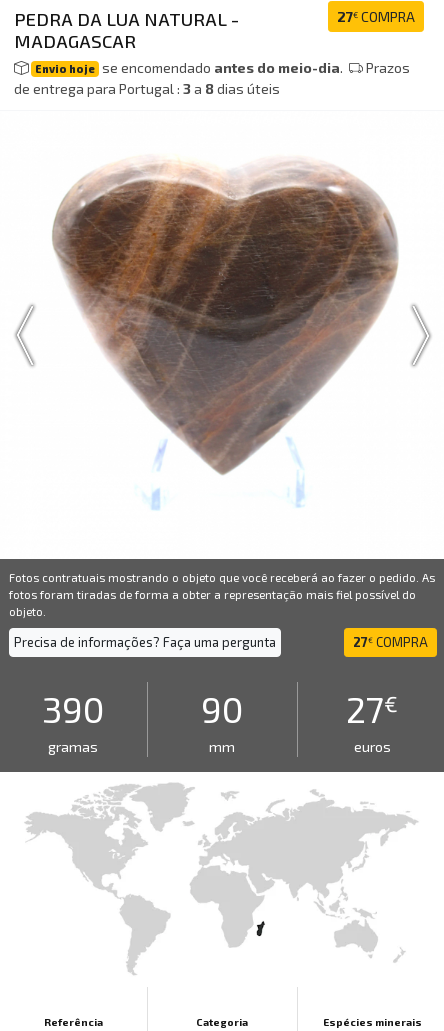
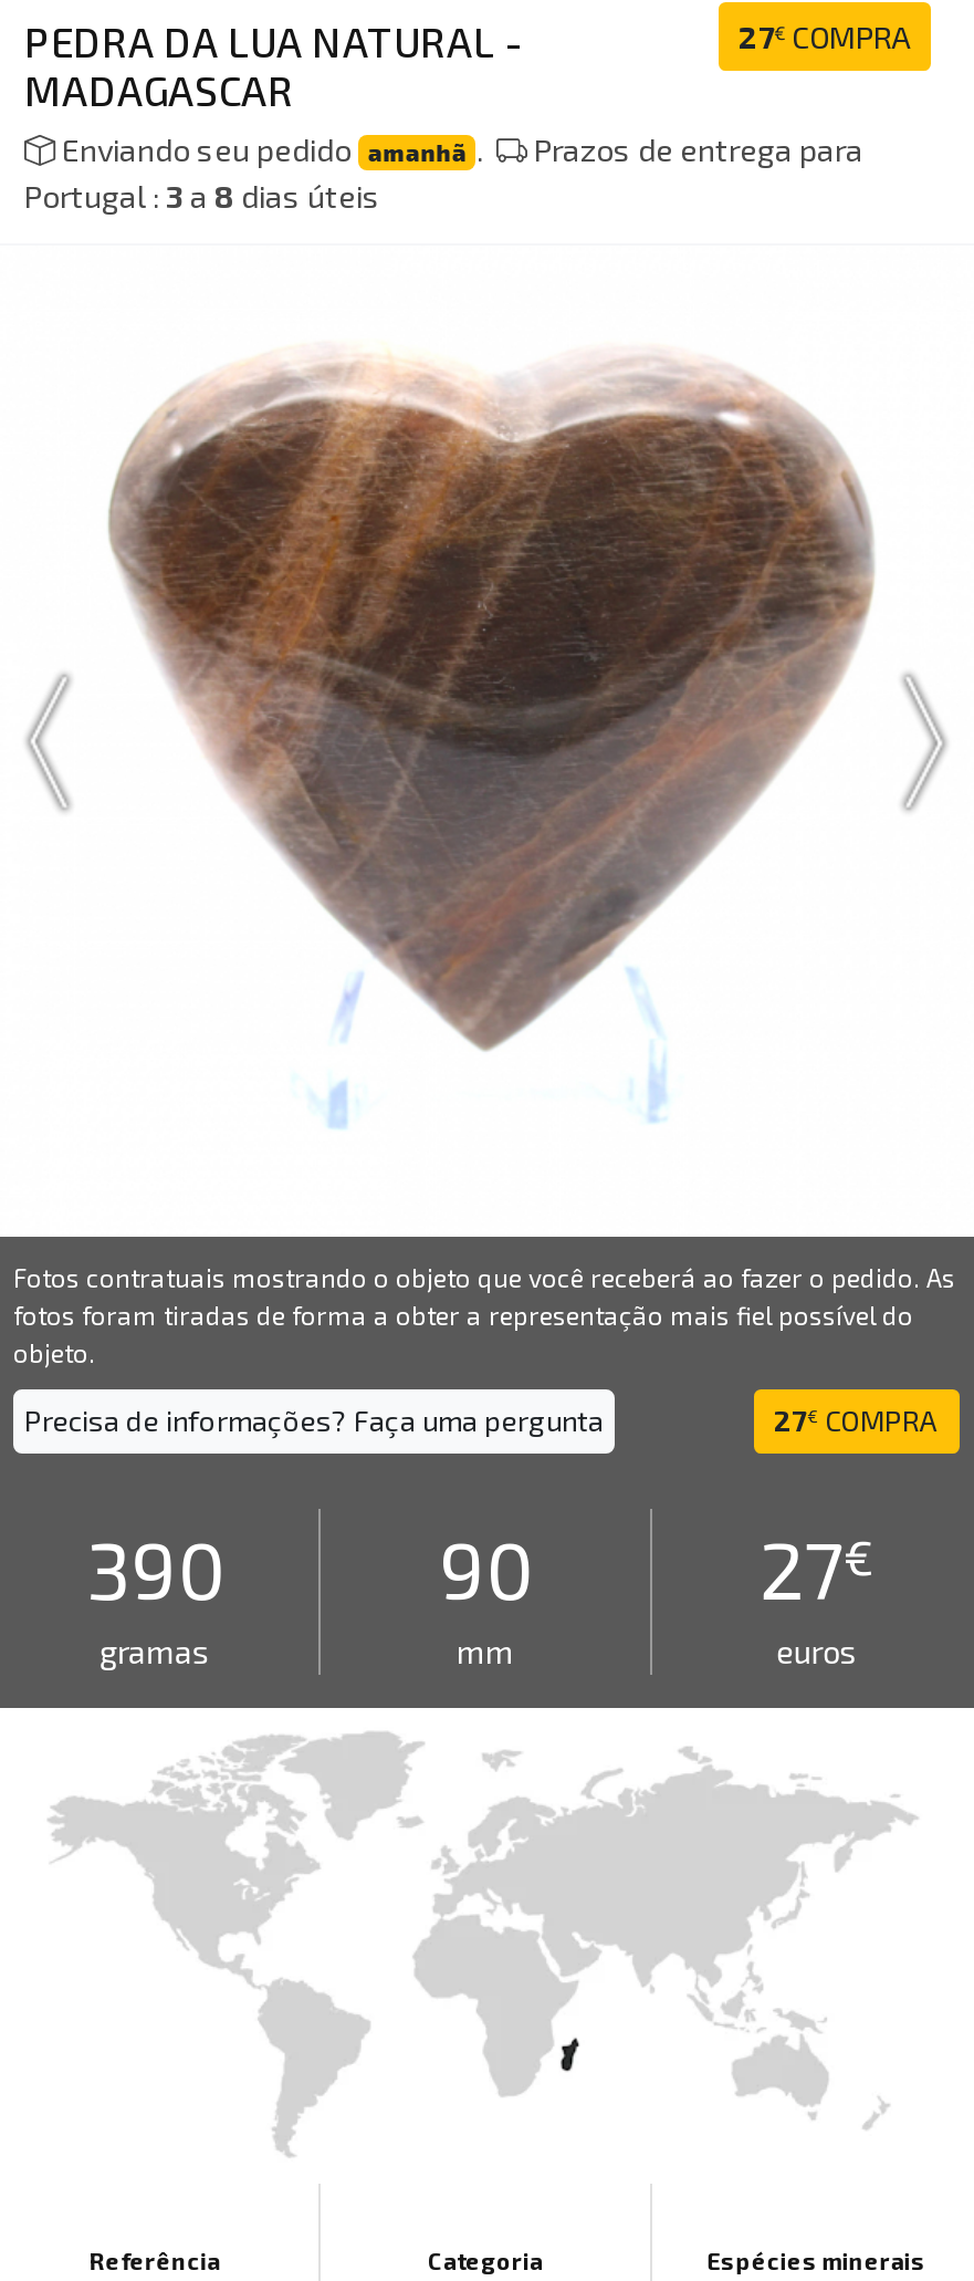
- Envio hoje se encomendado antes do meio-dia.
- Prazos
- de entrega para Portugal : 3 a 8 dias úteis
+ Enviando seu pedido amanhã .
+ Prazos de entrega para
+ Portugal : 3 a 8 dias úteis
